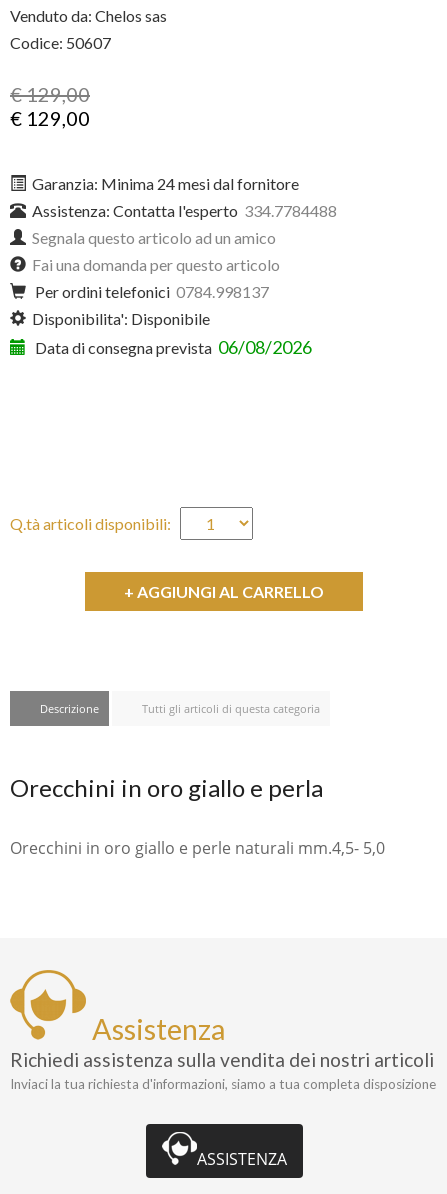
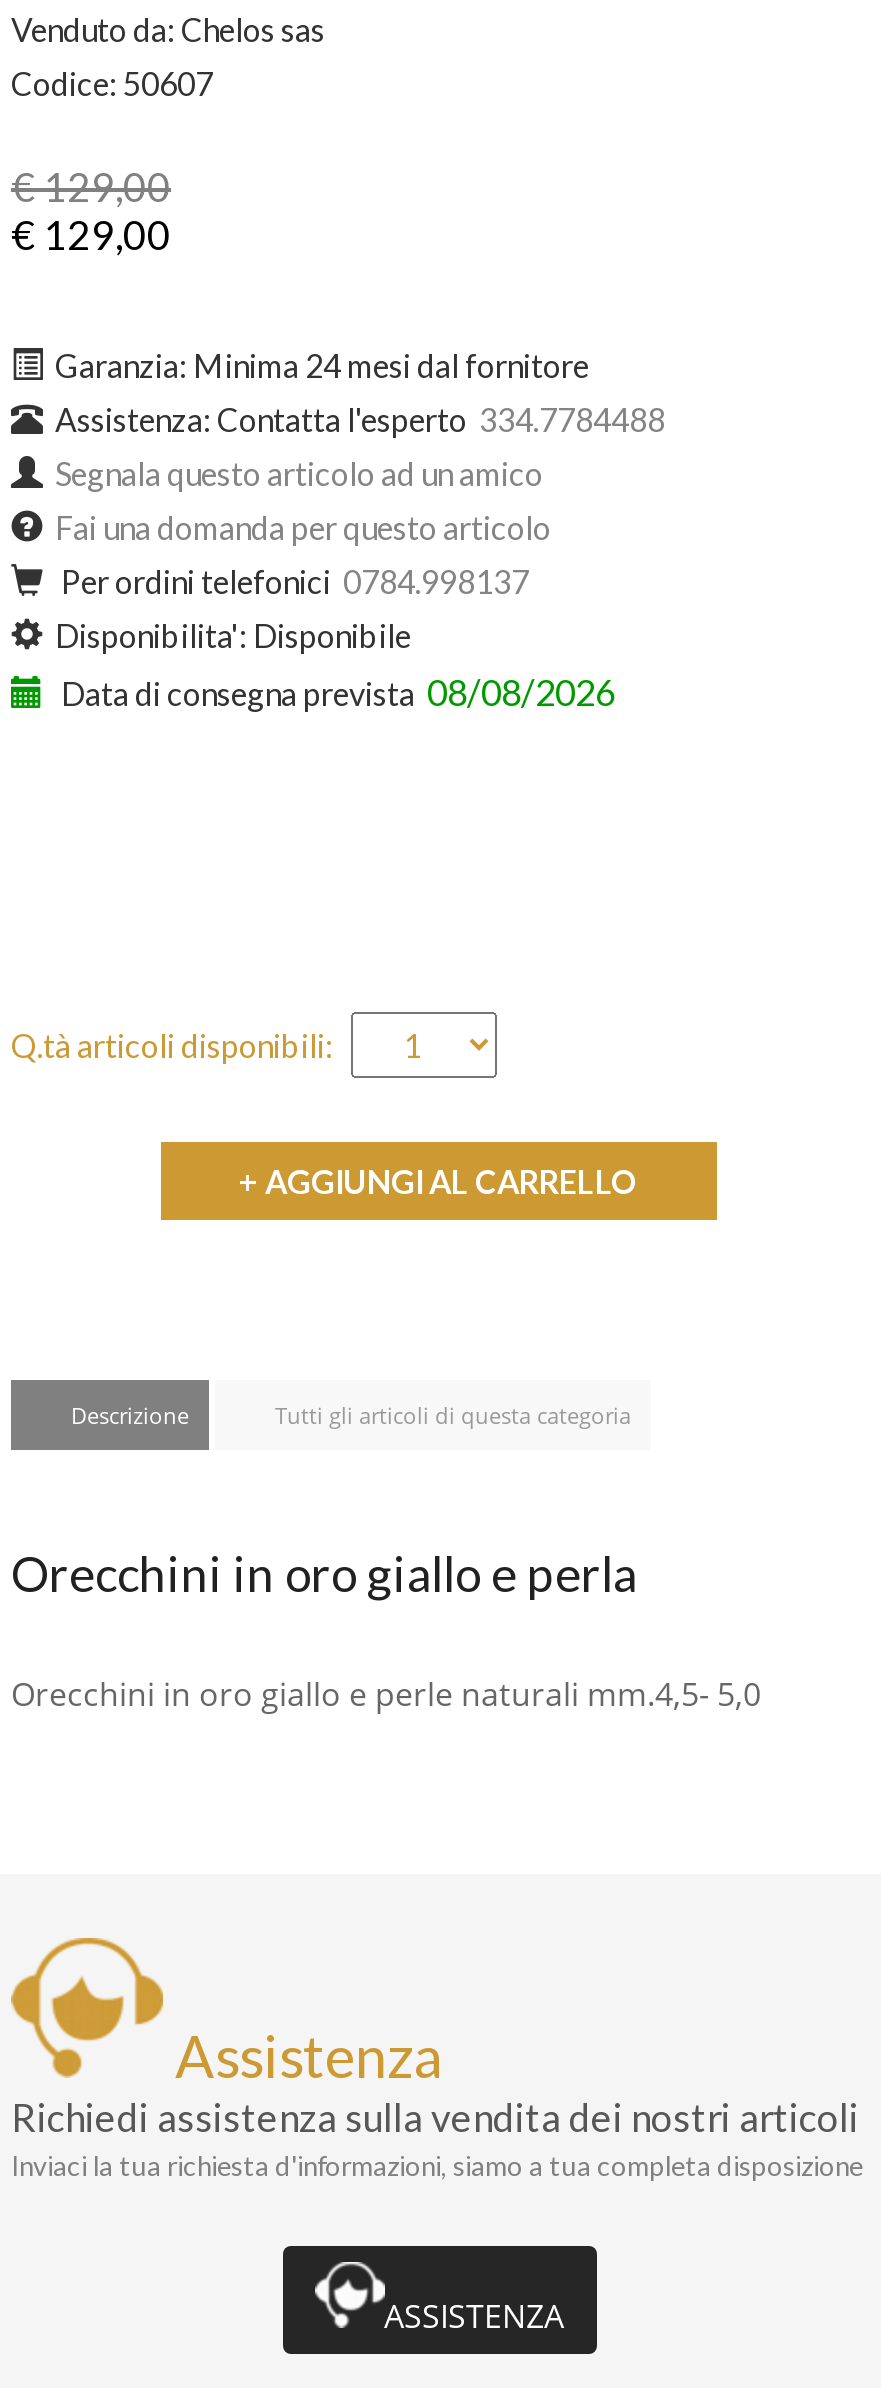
- Data di consegna prevista 06/08/2026
+ Data di consegna prevista 08/08/2026
